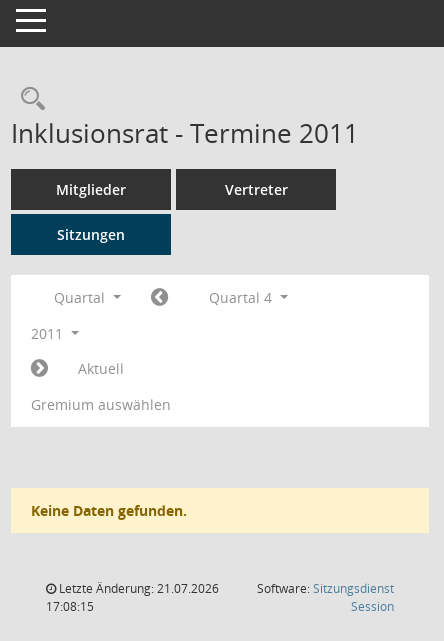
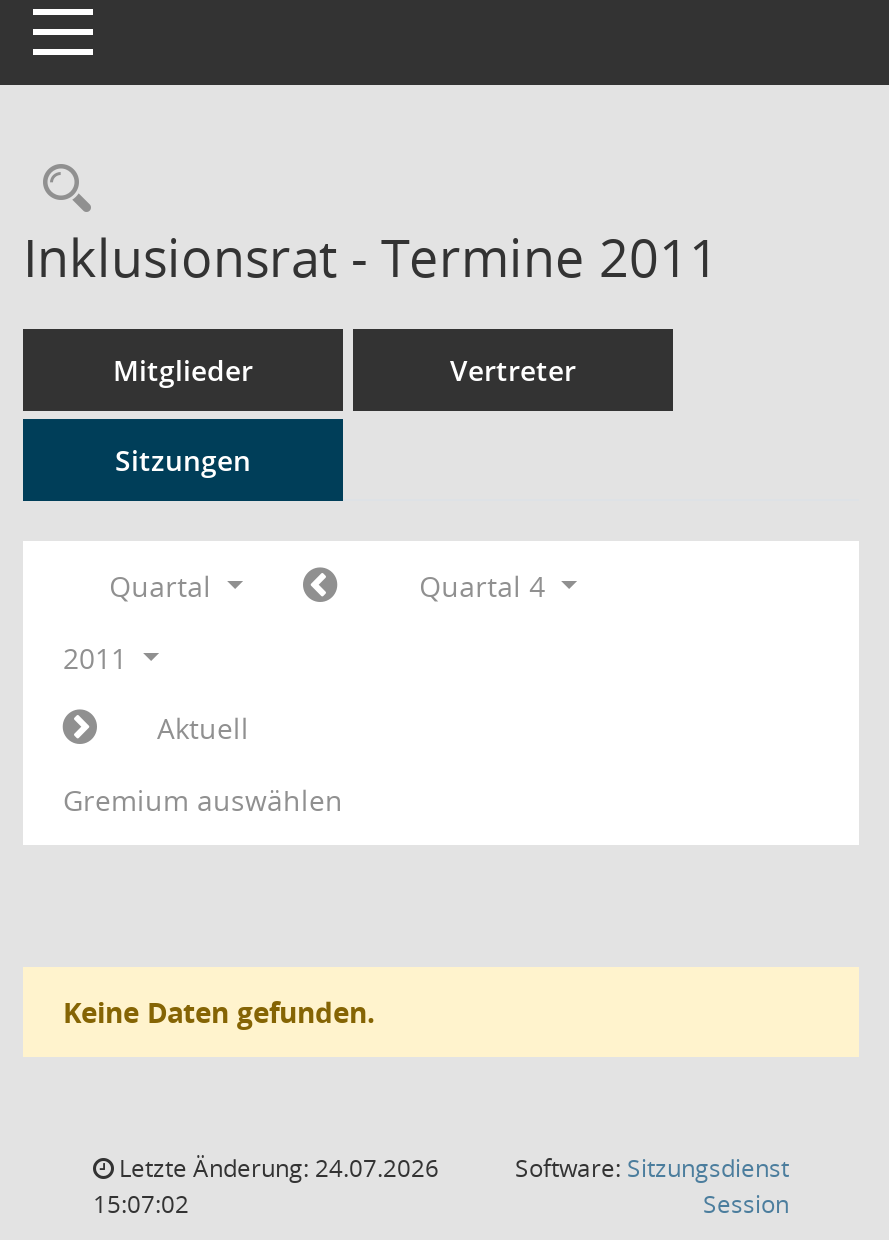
- Letzte Änderung: 21.07.2026
+ Letzte Änderung: 24.07.2026

- 17:08:15
+ 15:07:02
